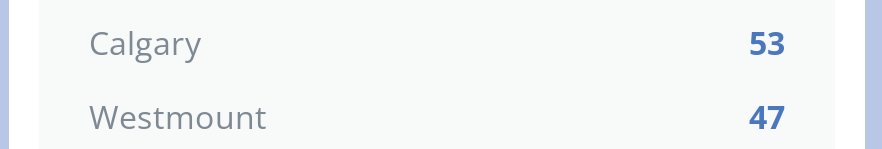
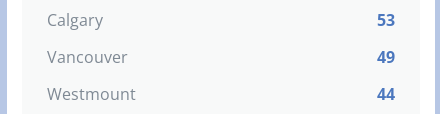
+ Vancouver
+ 49

- 47
+ 44
